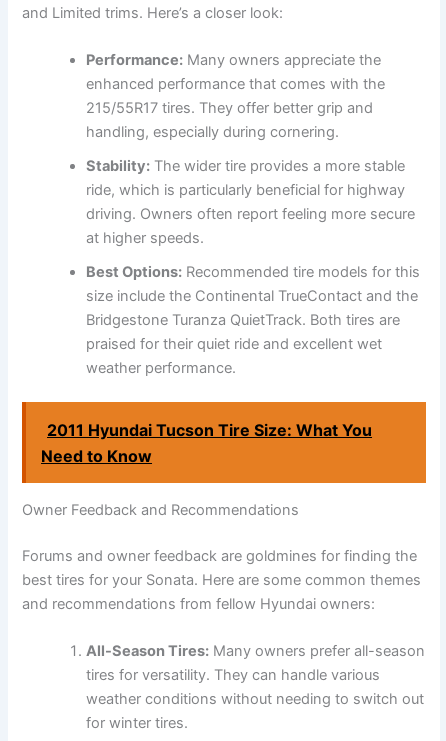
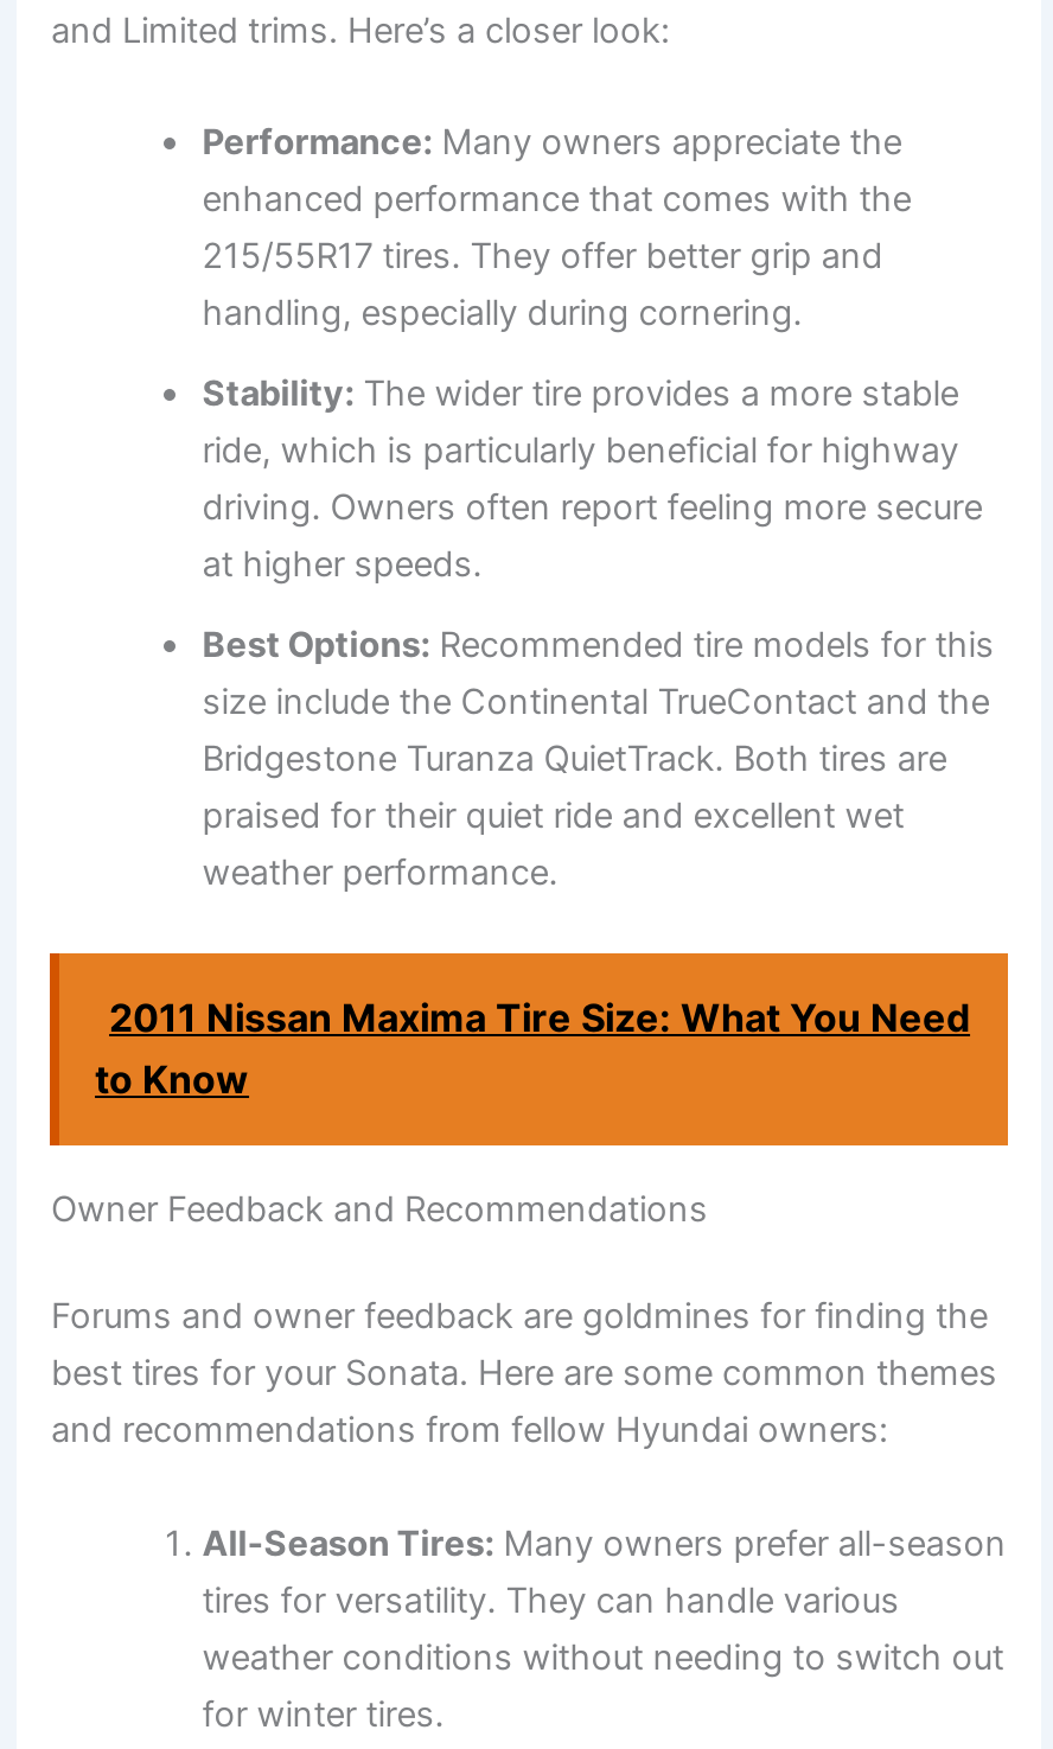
- 2011 Hyundai Tucson Tire Size: What You
- Need to Know
+ 2011 Nissan Maxima Tire Size: What You Need
+ to Know
